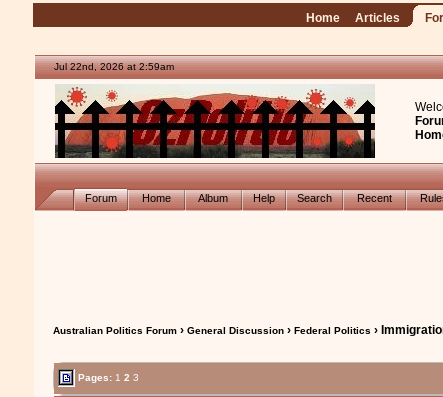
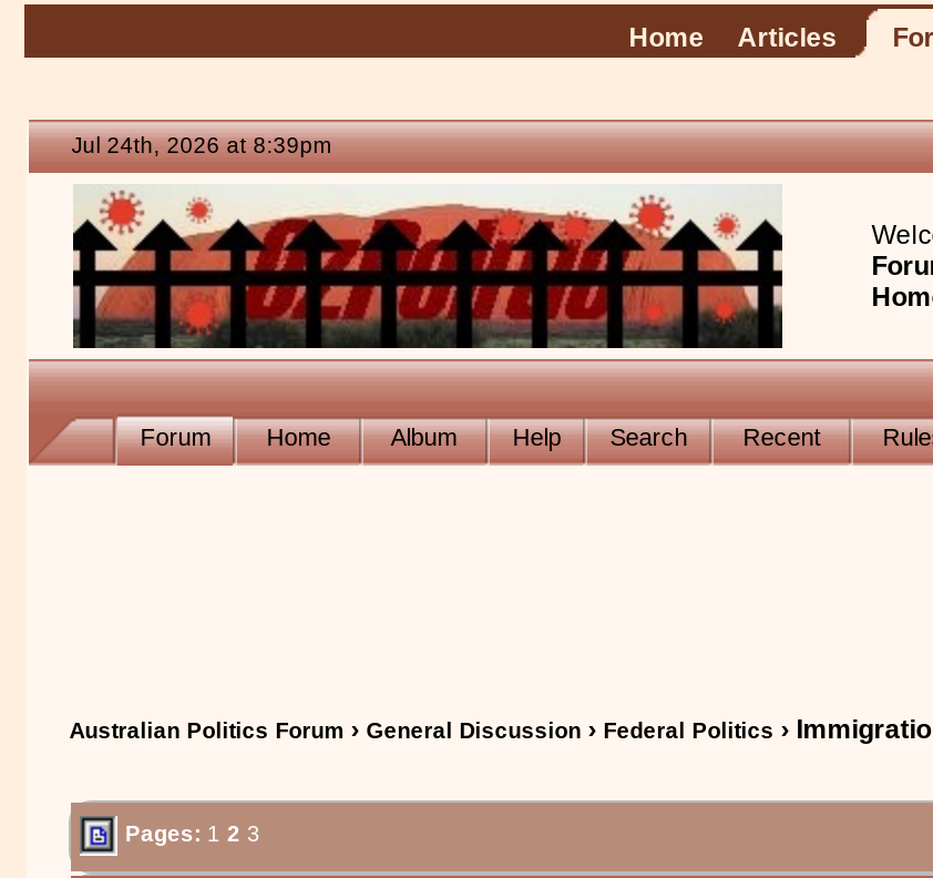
- Jul 22nd, 2026 at 2:59am
+ Jul 24th, 2026 at 8:39pm
